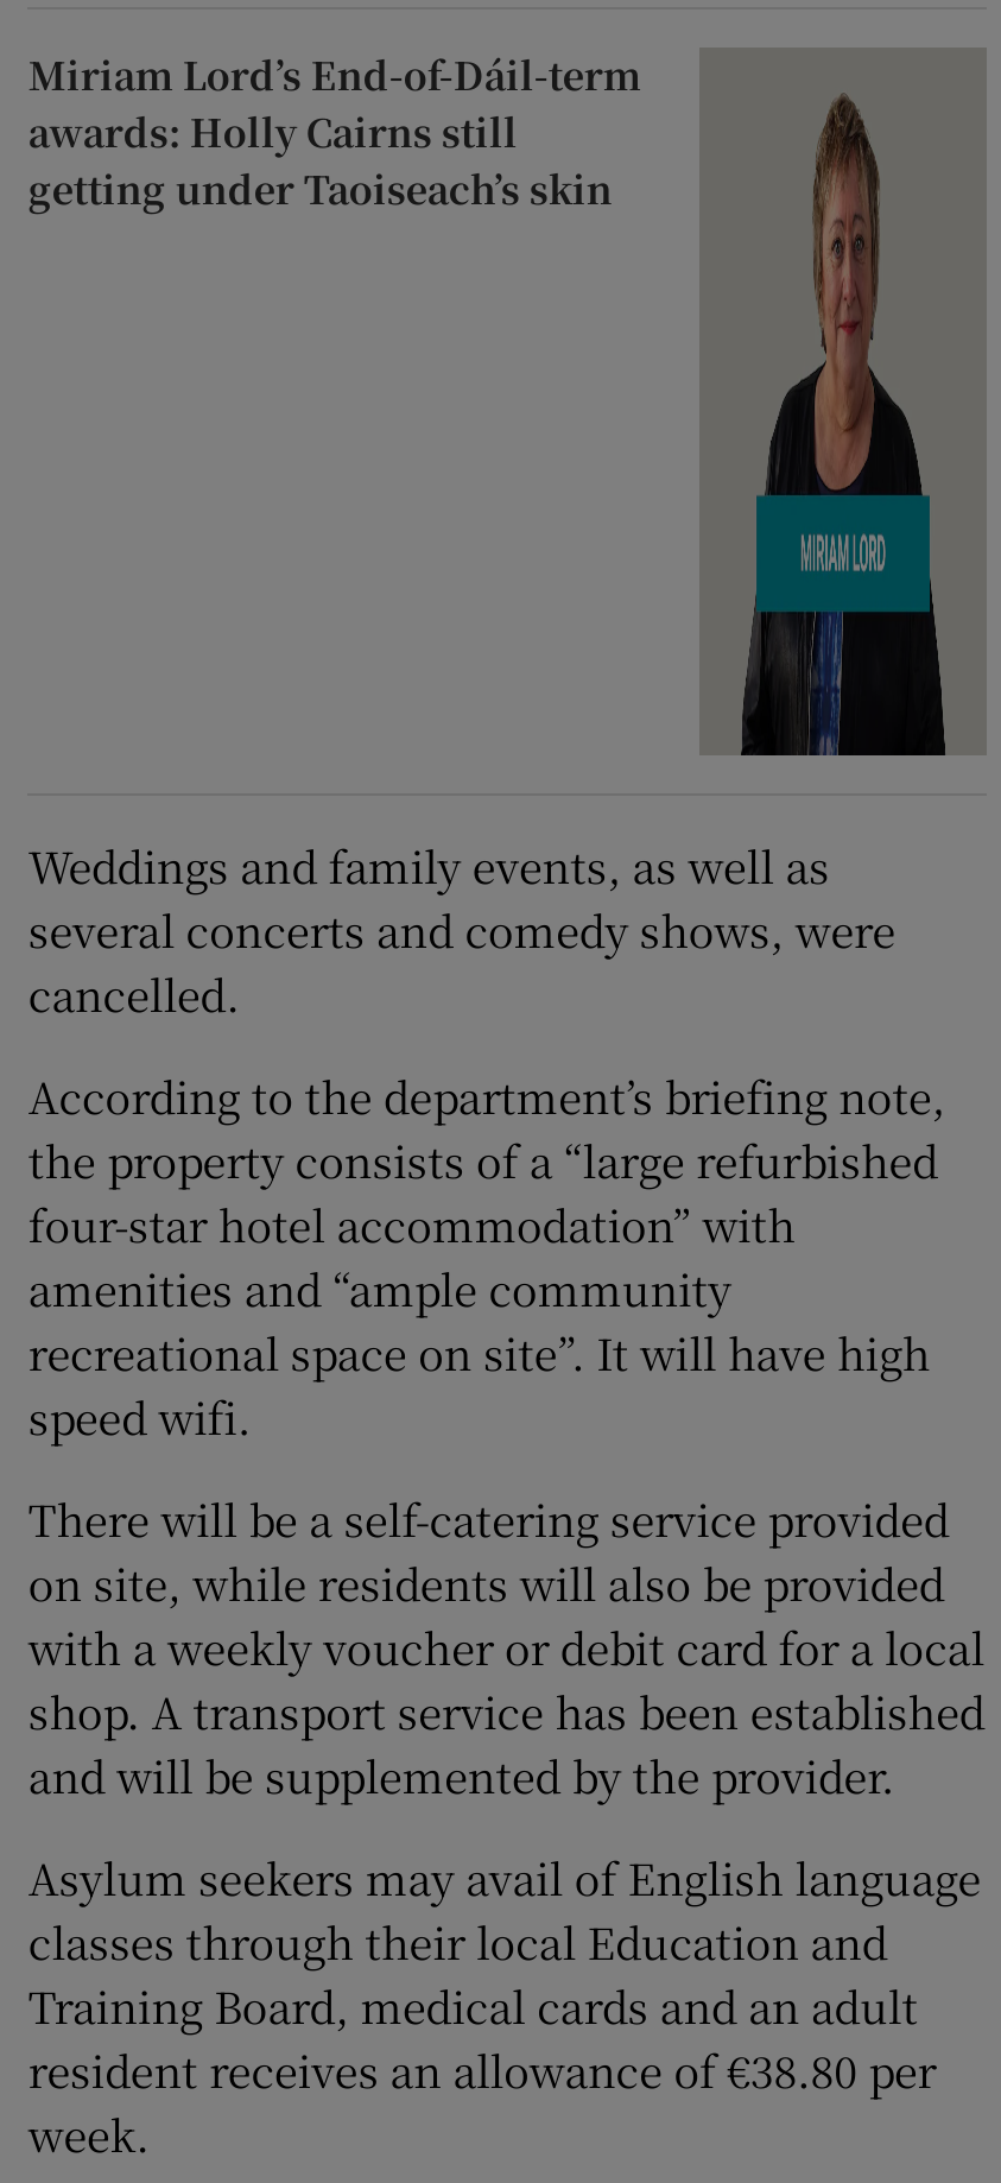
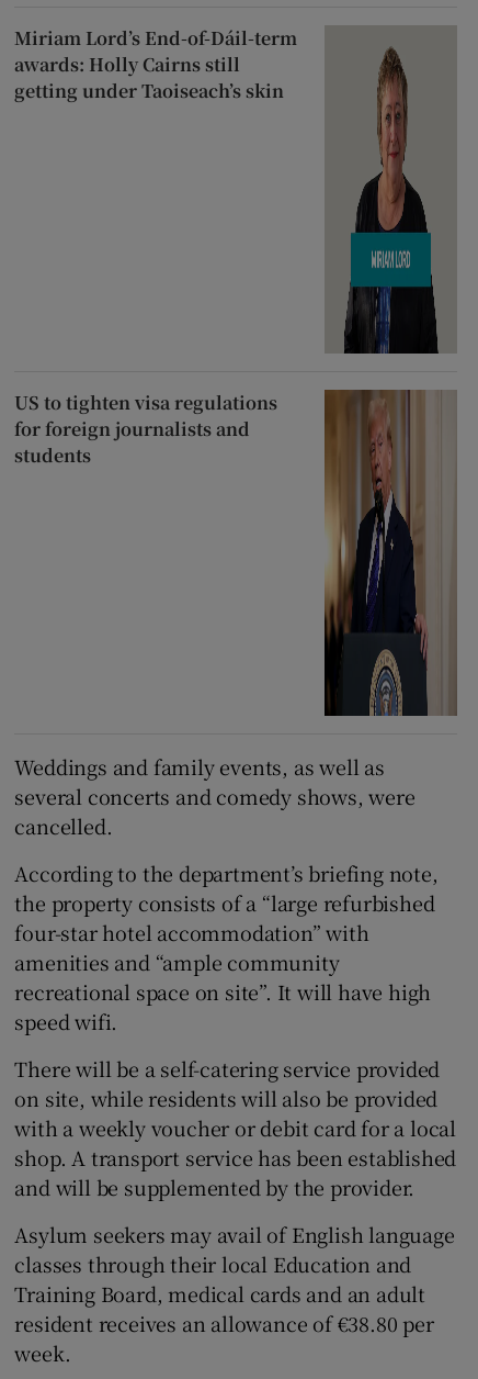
+ US to tighten visa regulations
+ for foreign journalists and
+ students

+ [image]
